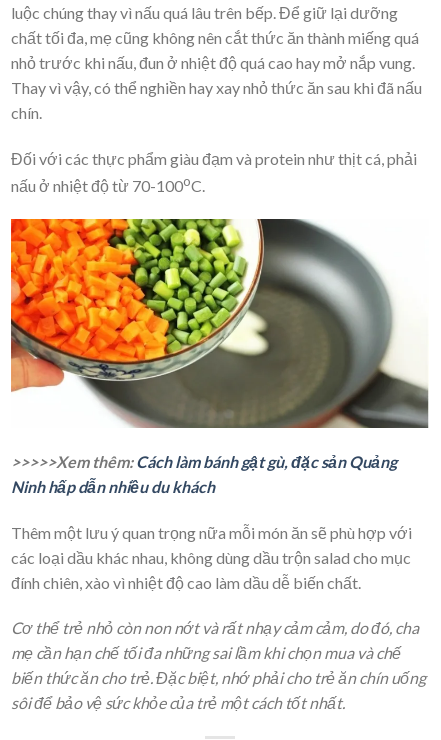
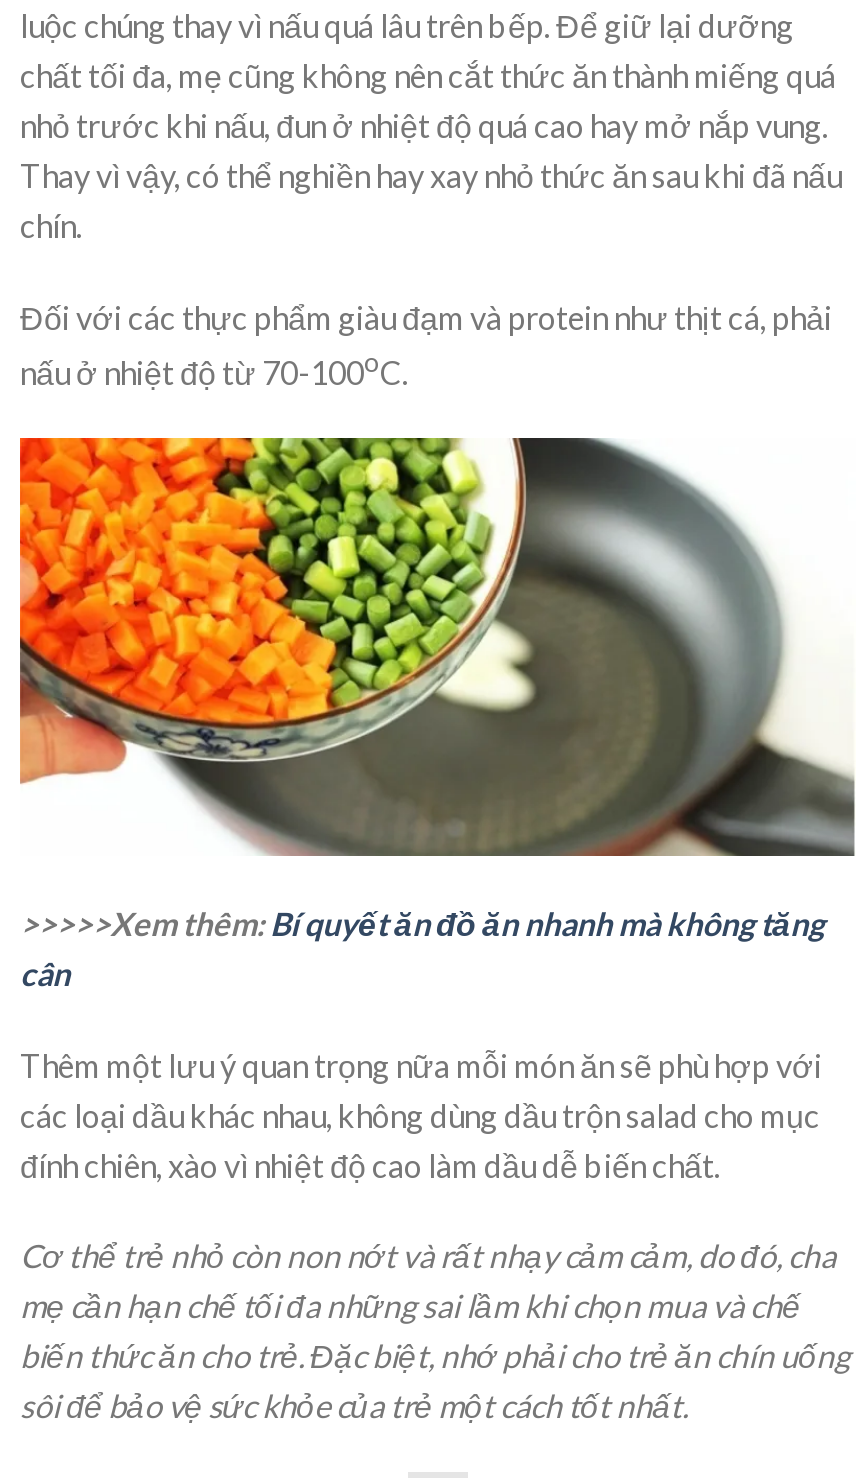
- >>>>>Xem thêm: Cách làm bánh gật gù, đặc sản Quảng
- Ninh hấp dẫn nhiều du khách
+ >>>>>Xem thêm: Bí quyết ăn đồ ăn nhanh mà không tăng
+ cân
